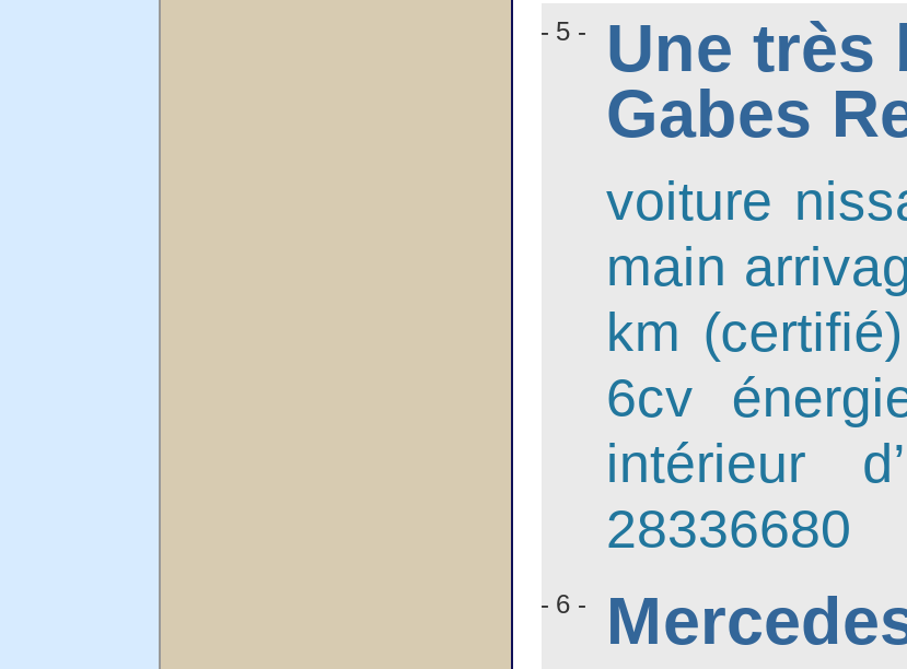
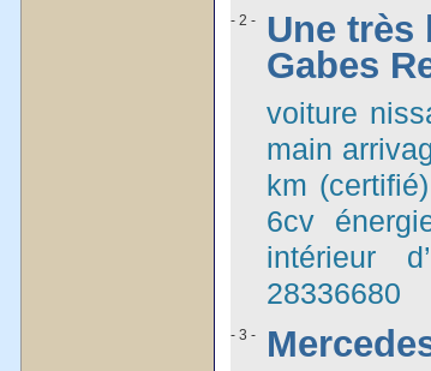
- - 5 -
+ - 2 -

- - 6 -
+ - 3 -
